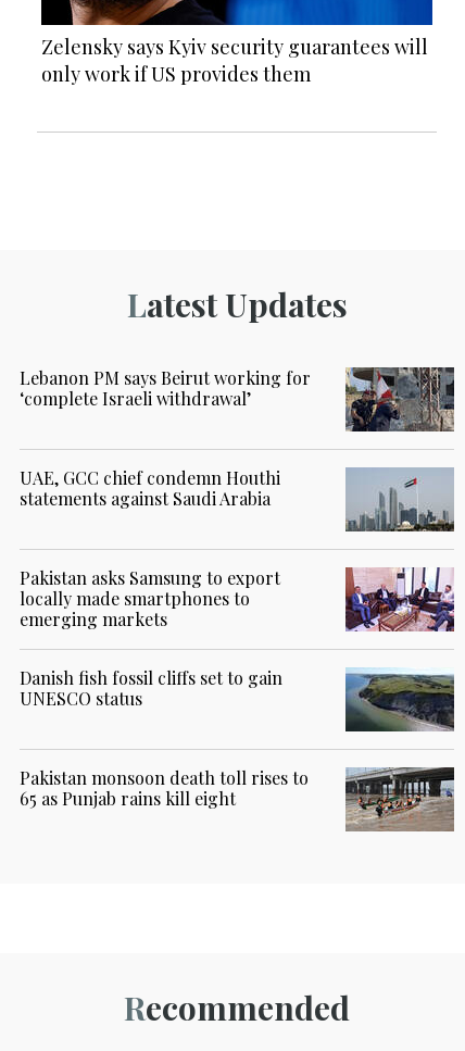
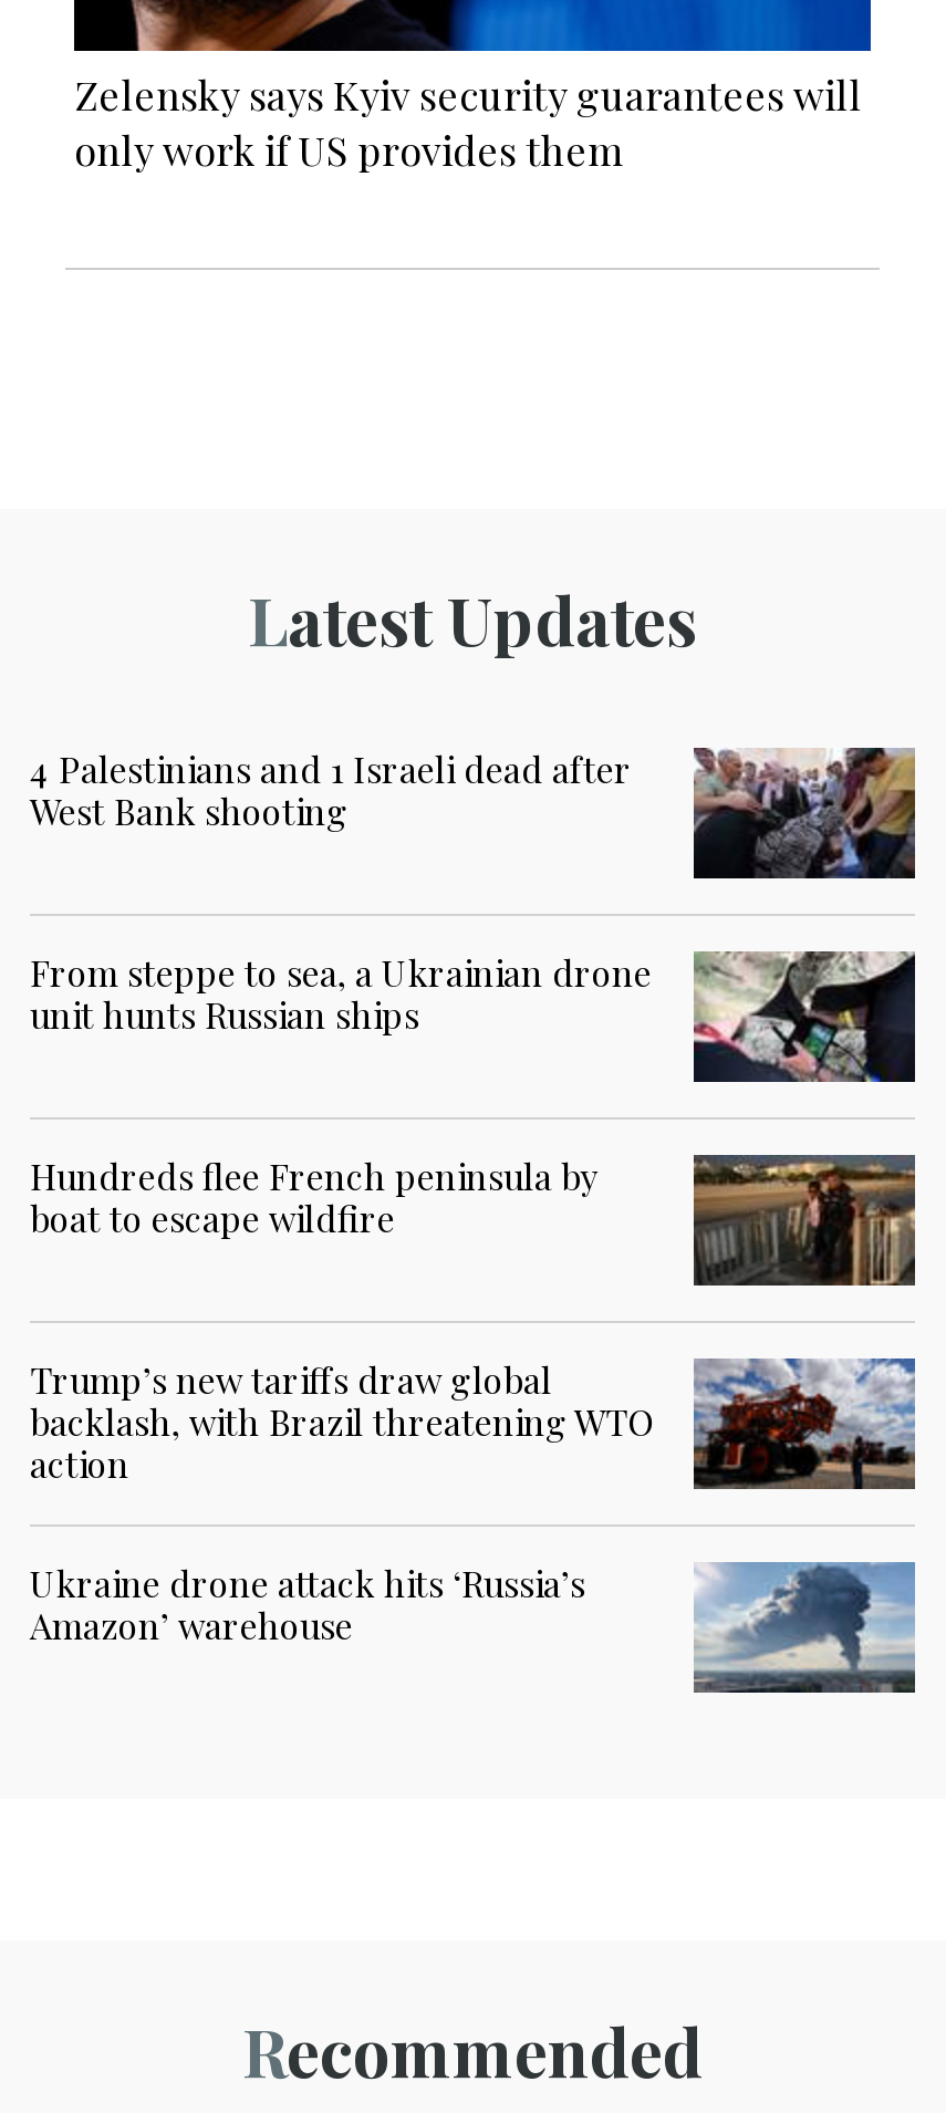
- [image]
- Lebanon PM says Beirut working for
- ‘complete Israeli withdrawal’
+ [image]
+ 4 Palestinians and 1 Israeli dead after
+ West Bank shooting

- UAE, GCC chief condemn Houthi
- statements against Saudi Arabia
+ From steppe to sea, a Ukrainian drone
+ unit hunts Russian ships

- [image]
+ [image]

- Pakistan asks Samsung to export
- locally made smartphones to
- emerging markets
+ Hundreds flee French peninsula by
+ boat to escape wildfire

- [image]
+ [image]

- Danish fish fossil cliffs set to gain
- UNESCO status
+ Trump’s new tariffs draw global
+ backlash, with Brazil threatening WTO
+ action

- [image]
+ [image]

- Pakistan monsoon death toll rises to
- 65 as Punjab rains kill eight
+ Ukraine drone attack hits ‘Russia’s
+ Amazon’ warehouse

- [image]
+ [image]
